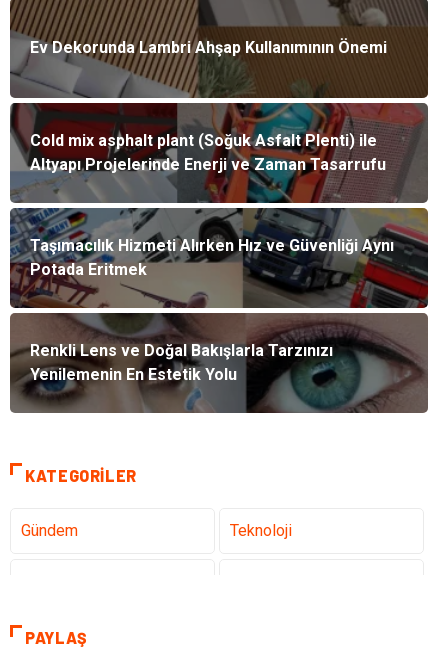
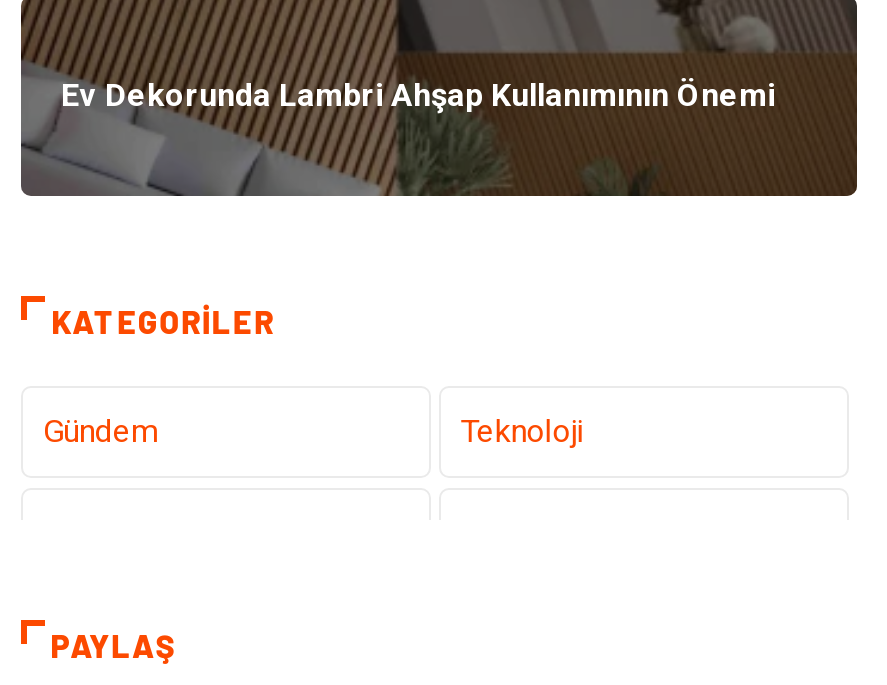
- [image]
- Cold mix asphalt plant (Soğuk Asfalt Plenti) ile
- Altyapı Projelerinde Enerji ve Zaman Tasarrufu

- Taşımacılık Hizmeti Alırken Hız ve Güvenliği Aynı
- Potada Eritmek

- Renkli Lens ve Doğal Bakışlarla Tarzınızı
- Yenilemenin En Estetik Yolu
